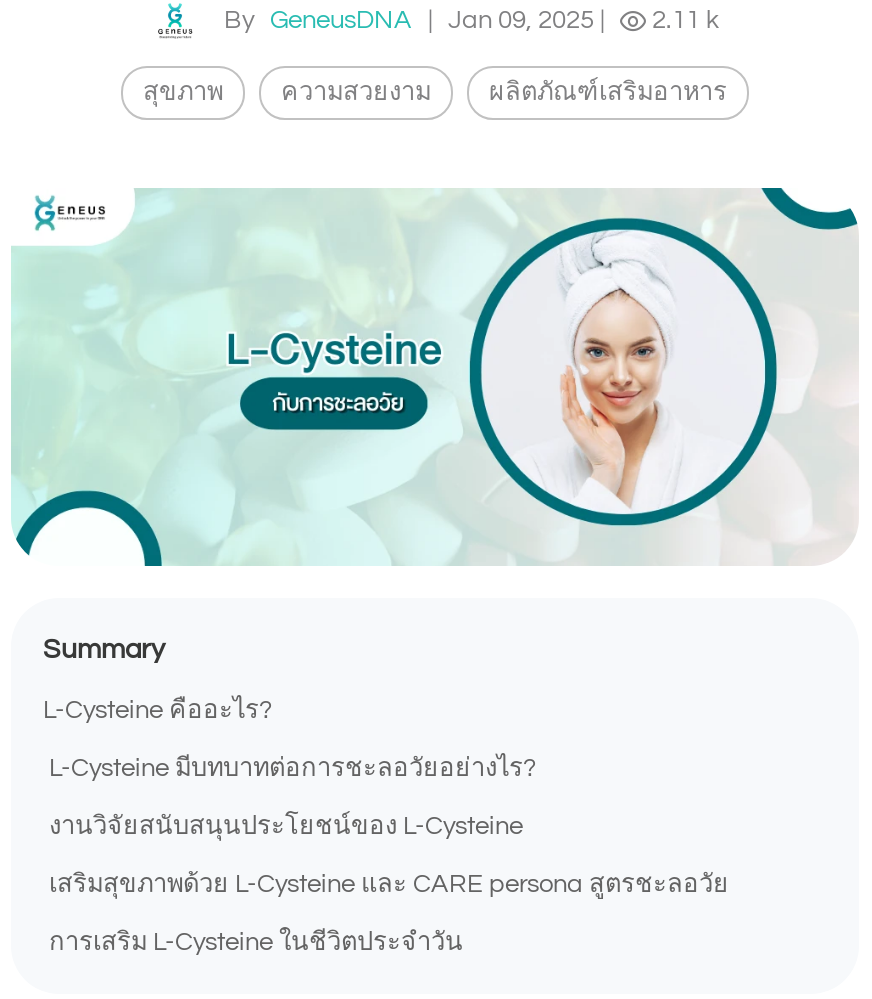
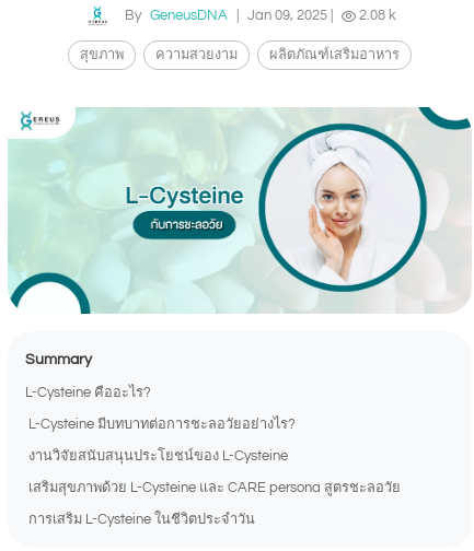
- 2.11 k
+ 2.08 k
